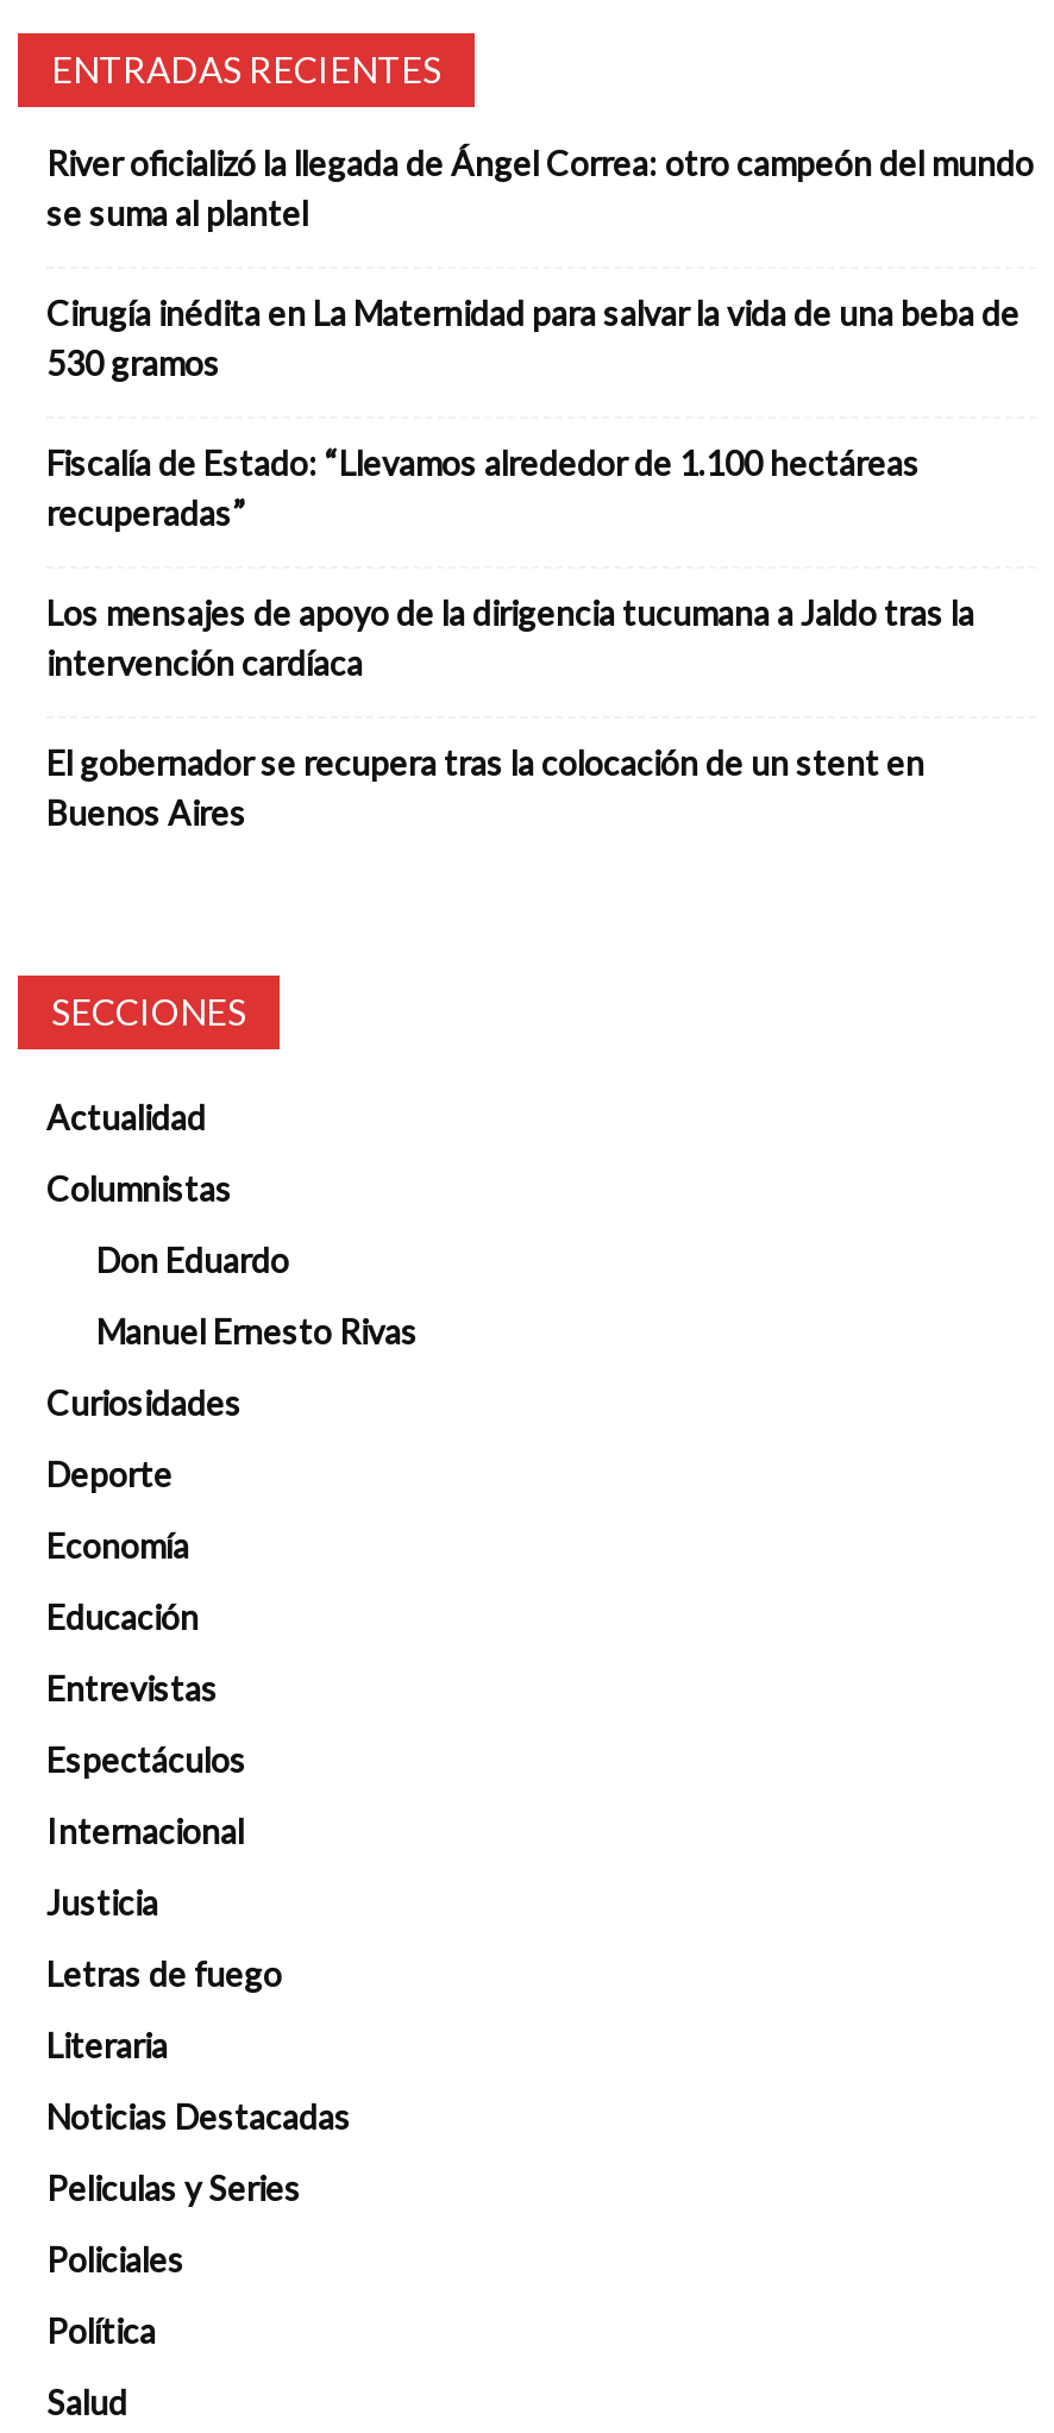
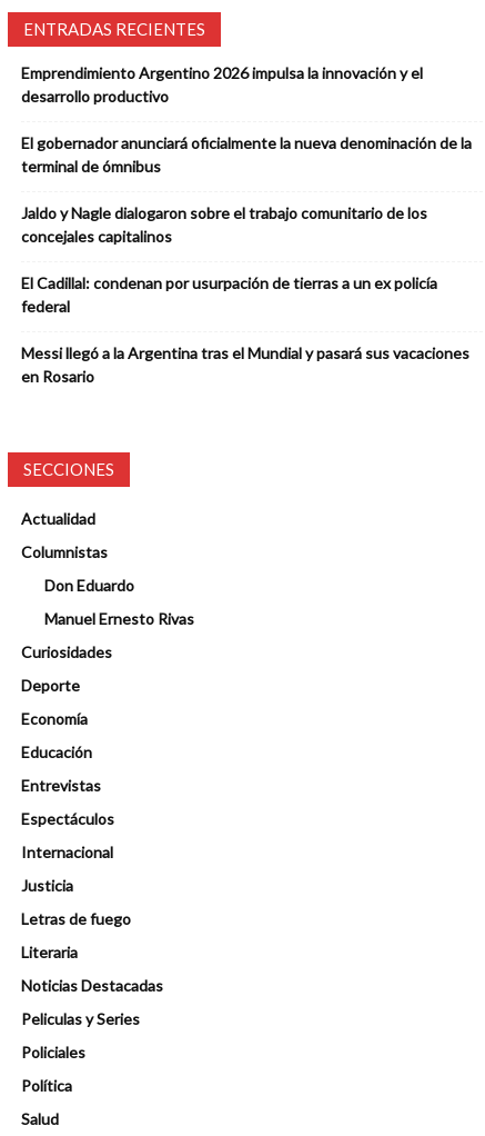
- River oficializó la llegada de Ángel Correa: otro campeón del mundo
- se suma al plantel
+ Emprendimiento Argentino 2026 impulsa la innovación y el
+ desarrollo productivo

- Cirugía inédita en La Maternidad para salvar la vida de una beba de
- 530 gramos
+ El gobernador anunciará oficialmente la nueva denominación de la
+ terminal de ómnibus

- Fiscalía de Estado: “Llevamos alrededor de 1.100 hectáreas
- recuperadas”
+ Jaldo y Nagle dialogaron sobre el trabajo comunitario de los
+ concejales capitalinos

- Los mensajes de apoyo de la dirigencia tucumana a Jaldo tras la
- intervención cardíaca
+ El Cadillal: condenan por usurpación de tierras a un ex policía
+ federal

- El gobernador se recupera tras la colocación de un stent en
- Buenos Aires
+ Messi llegó a la Argentina tras el Mundial y pasará sus vacaciones
+ en Rosario
